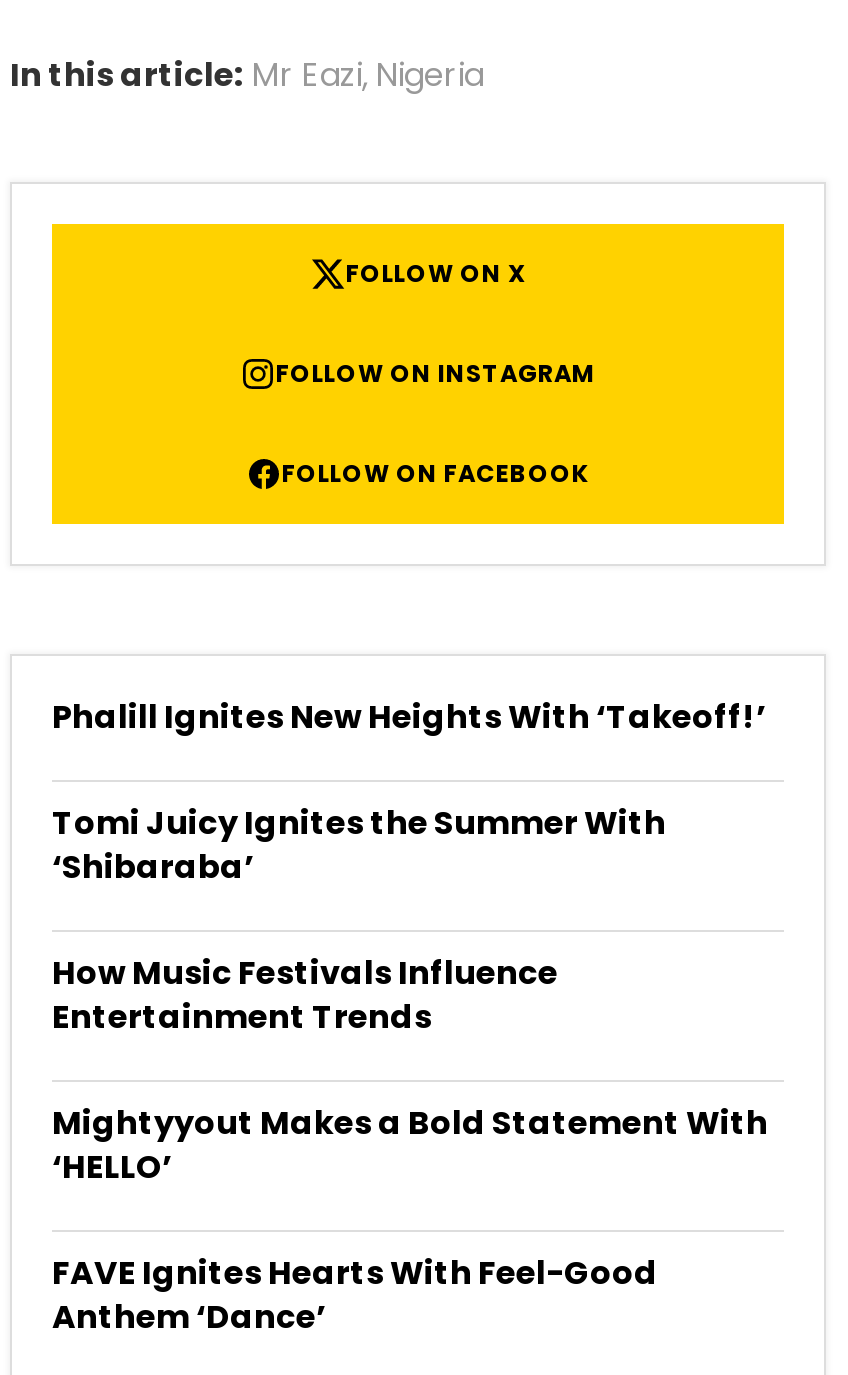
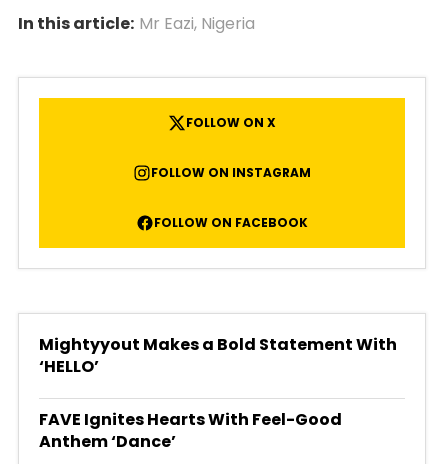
- Phalill Ignites New Heights With ‘Takeoff!’
- Tomi Juicy Ignites the Summer With
- ‘Shibaraba’
- How Music Festivals Influence
- Entertainment Trends
